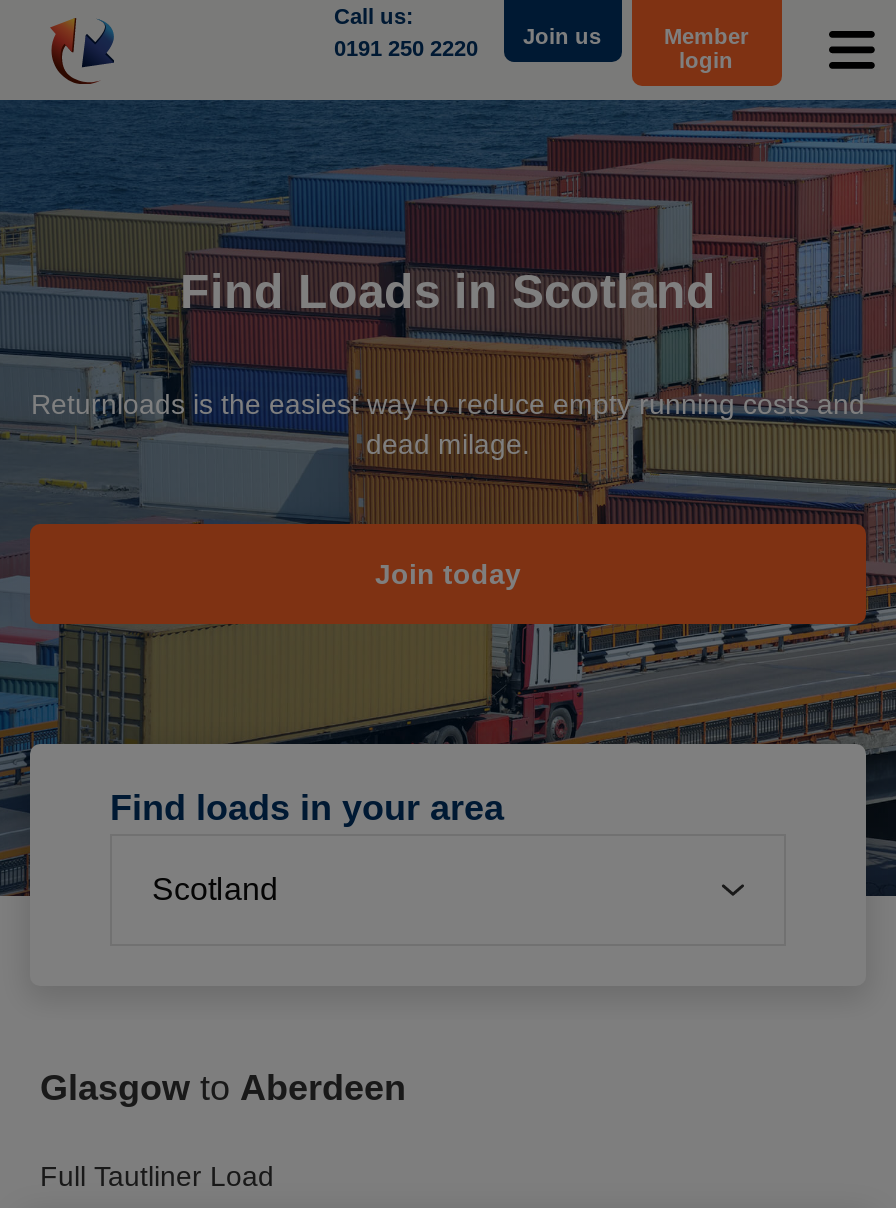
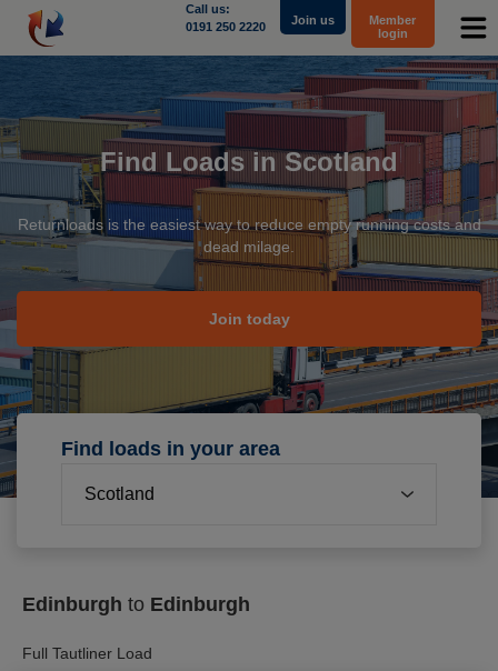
- Glasgow to Aberdeen
+ Edinburgh to Edinburgh
